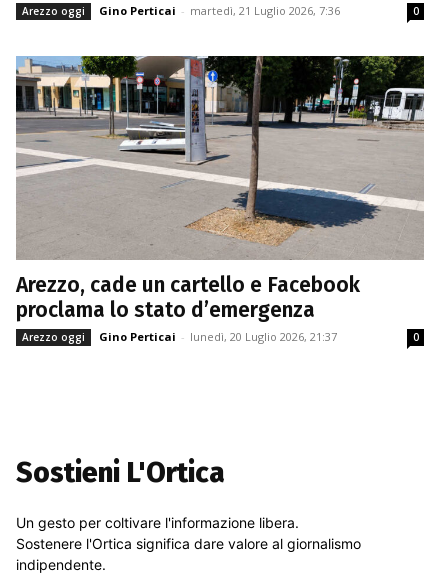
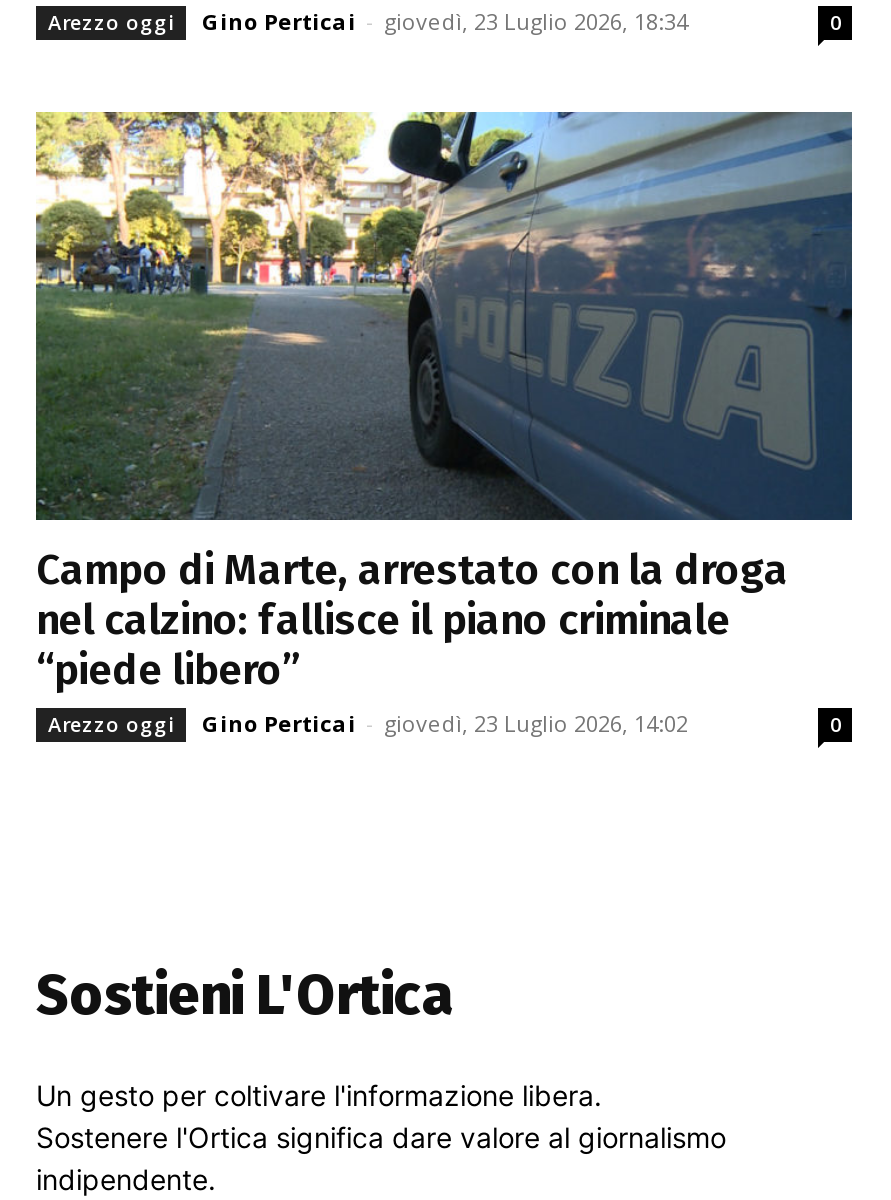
- Gino Perticai - martedì, 21 Luglio 2026, 7:36
+ Gino Perticai - giovedì, 23 Luglio 2026, 18:34

- [image]
- Arezzo, cade un cartello e Facebook
- proclama lo stato d’emergenza
+ [image]
+ Campo di Marte, arrestato con la droga
+ nel calzino: fallisce il piano criminale
+ “piede libero”

- Gino Perticai - lunedì, 20 Luglio 2026, 21:37
+ Gino Perticai - giovedì, 23 Luglio 2026, 14:02
